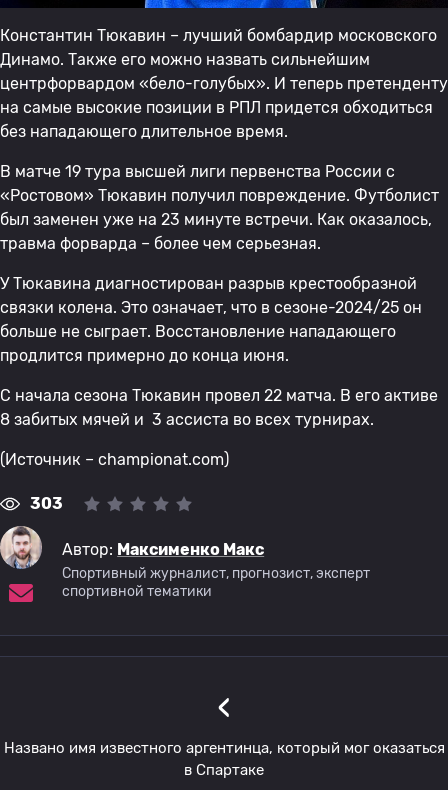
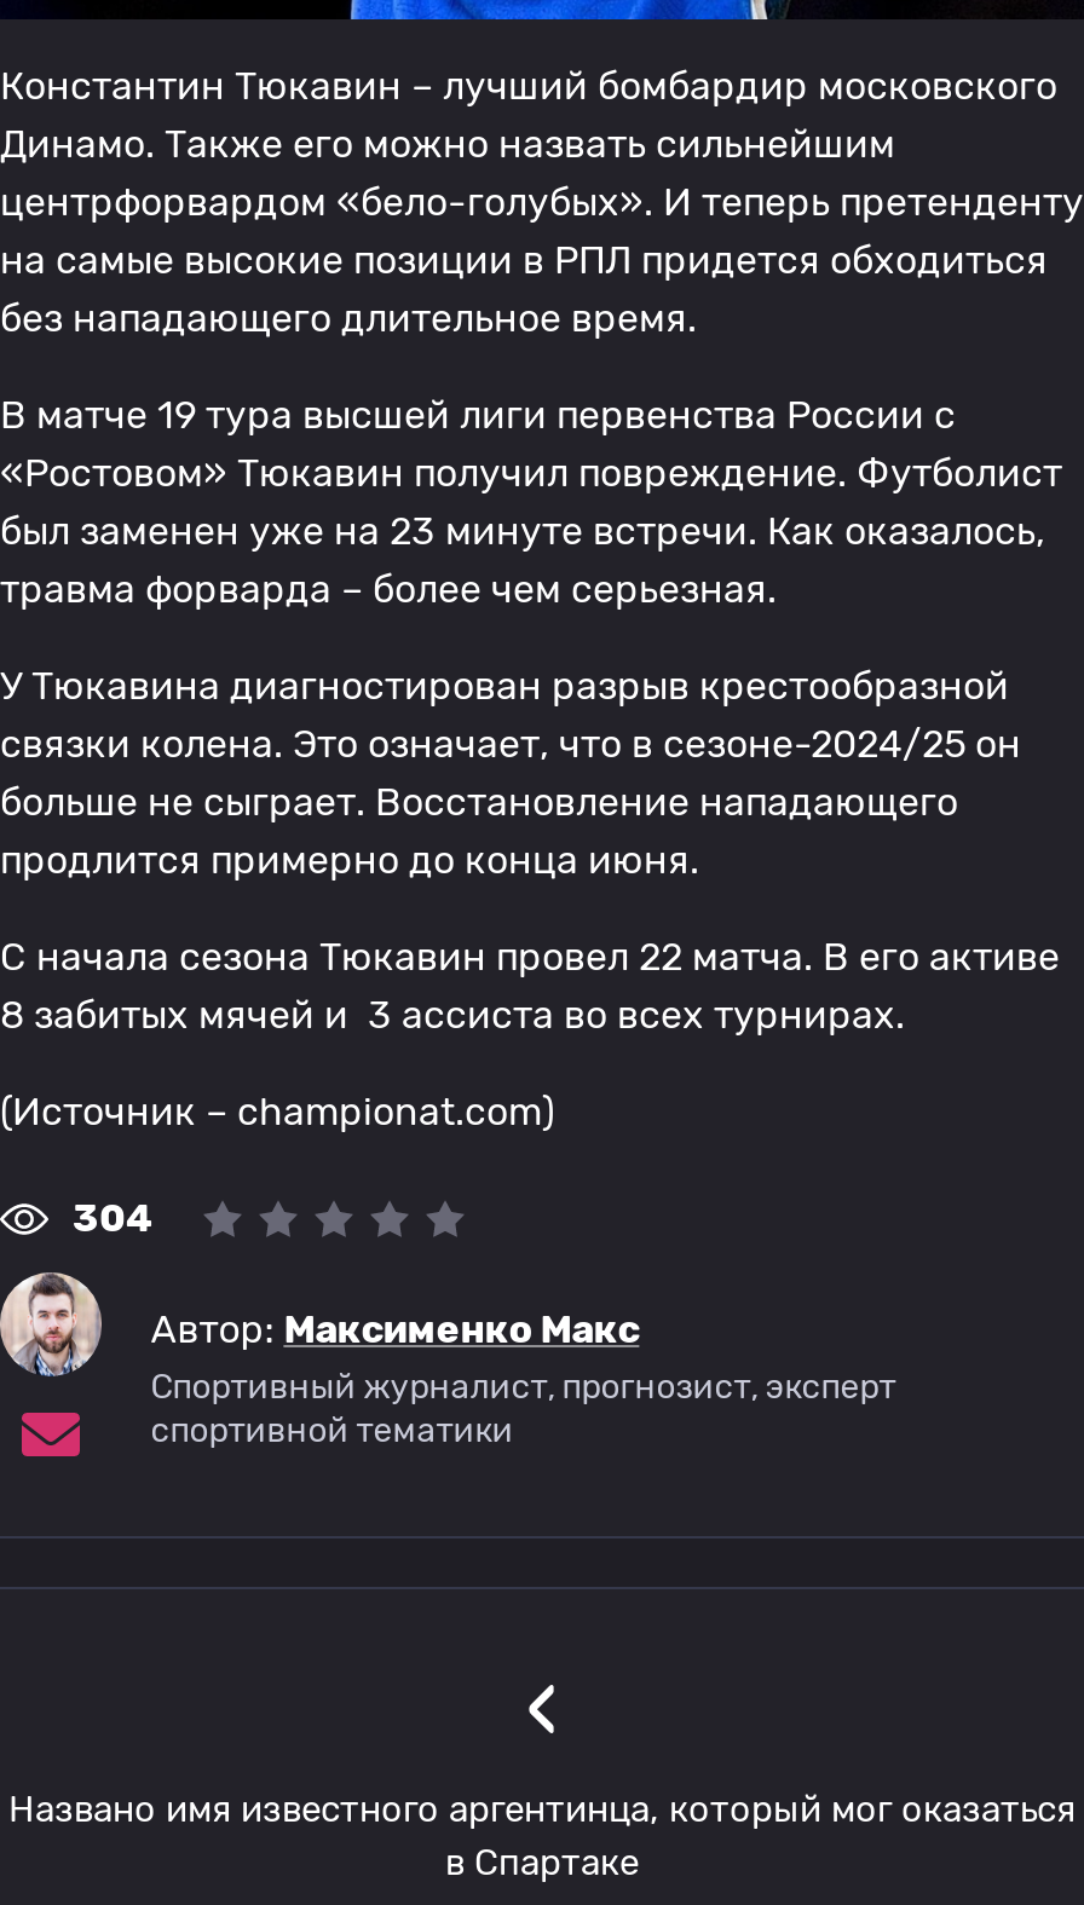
- 303
+ 304
